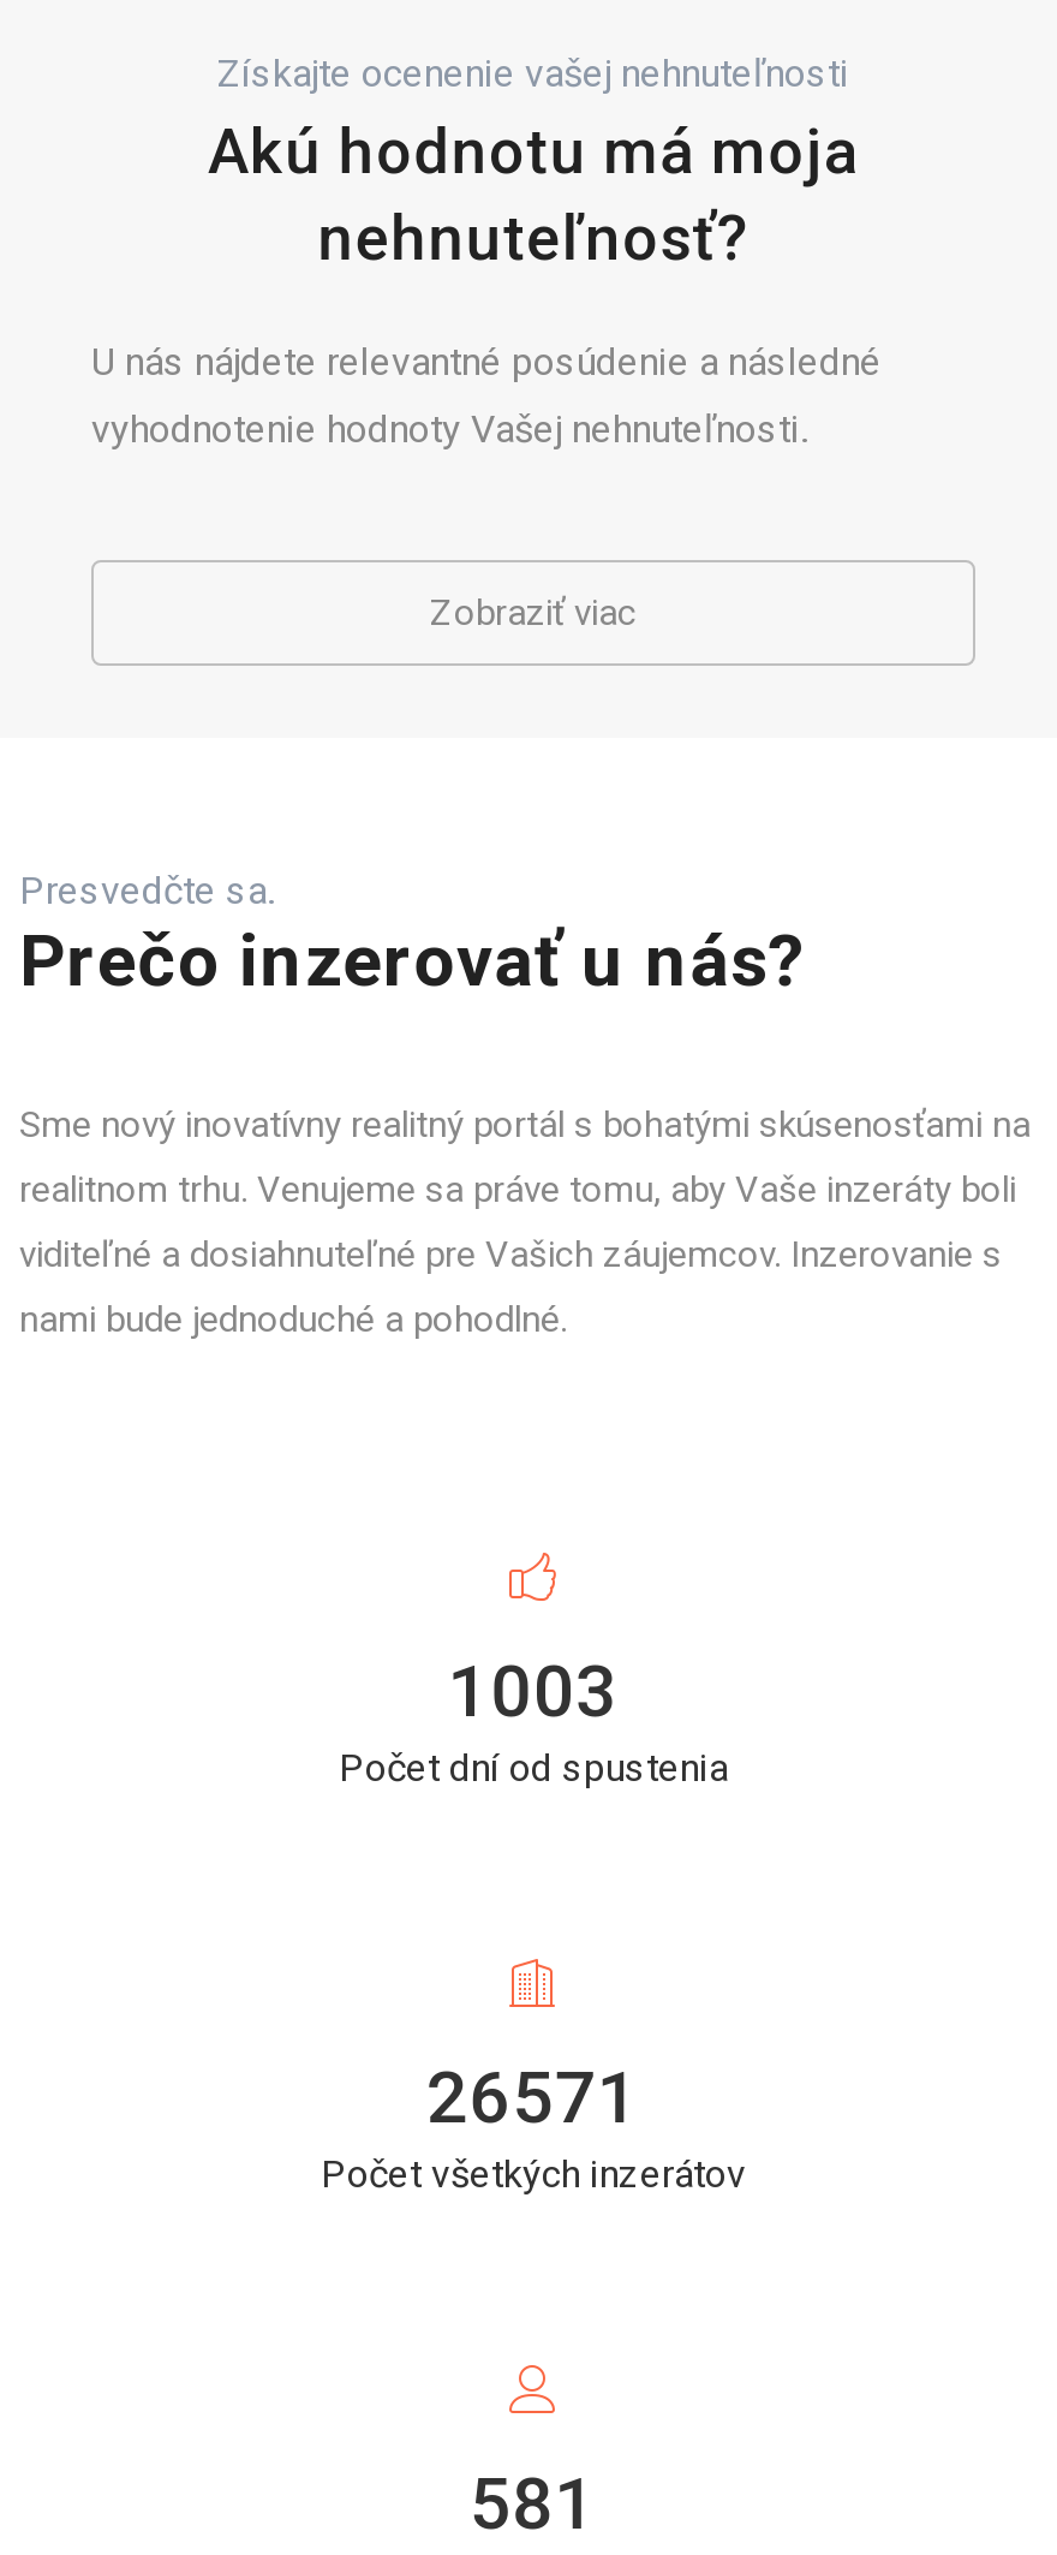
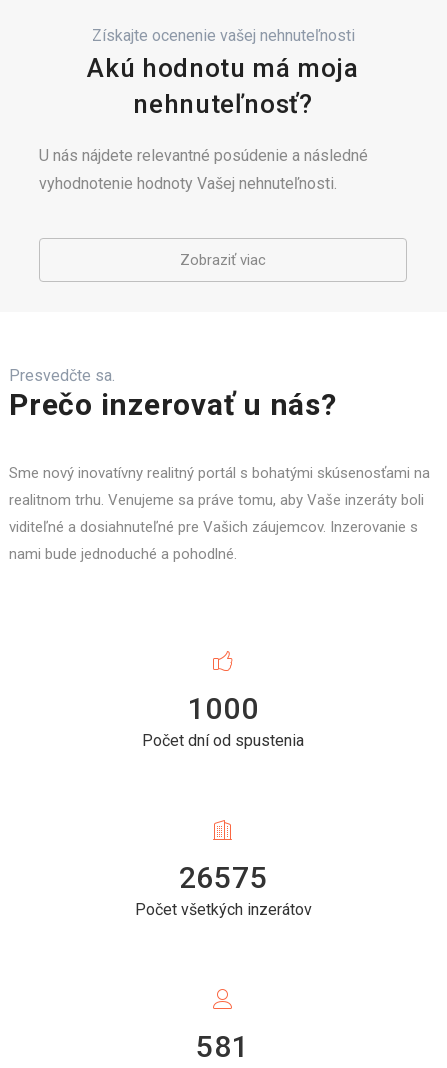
- 1003
+ 1000

- 26571
+ 26575
